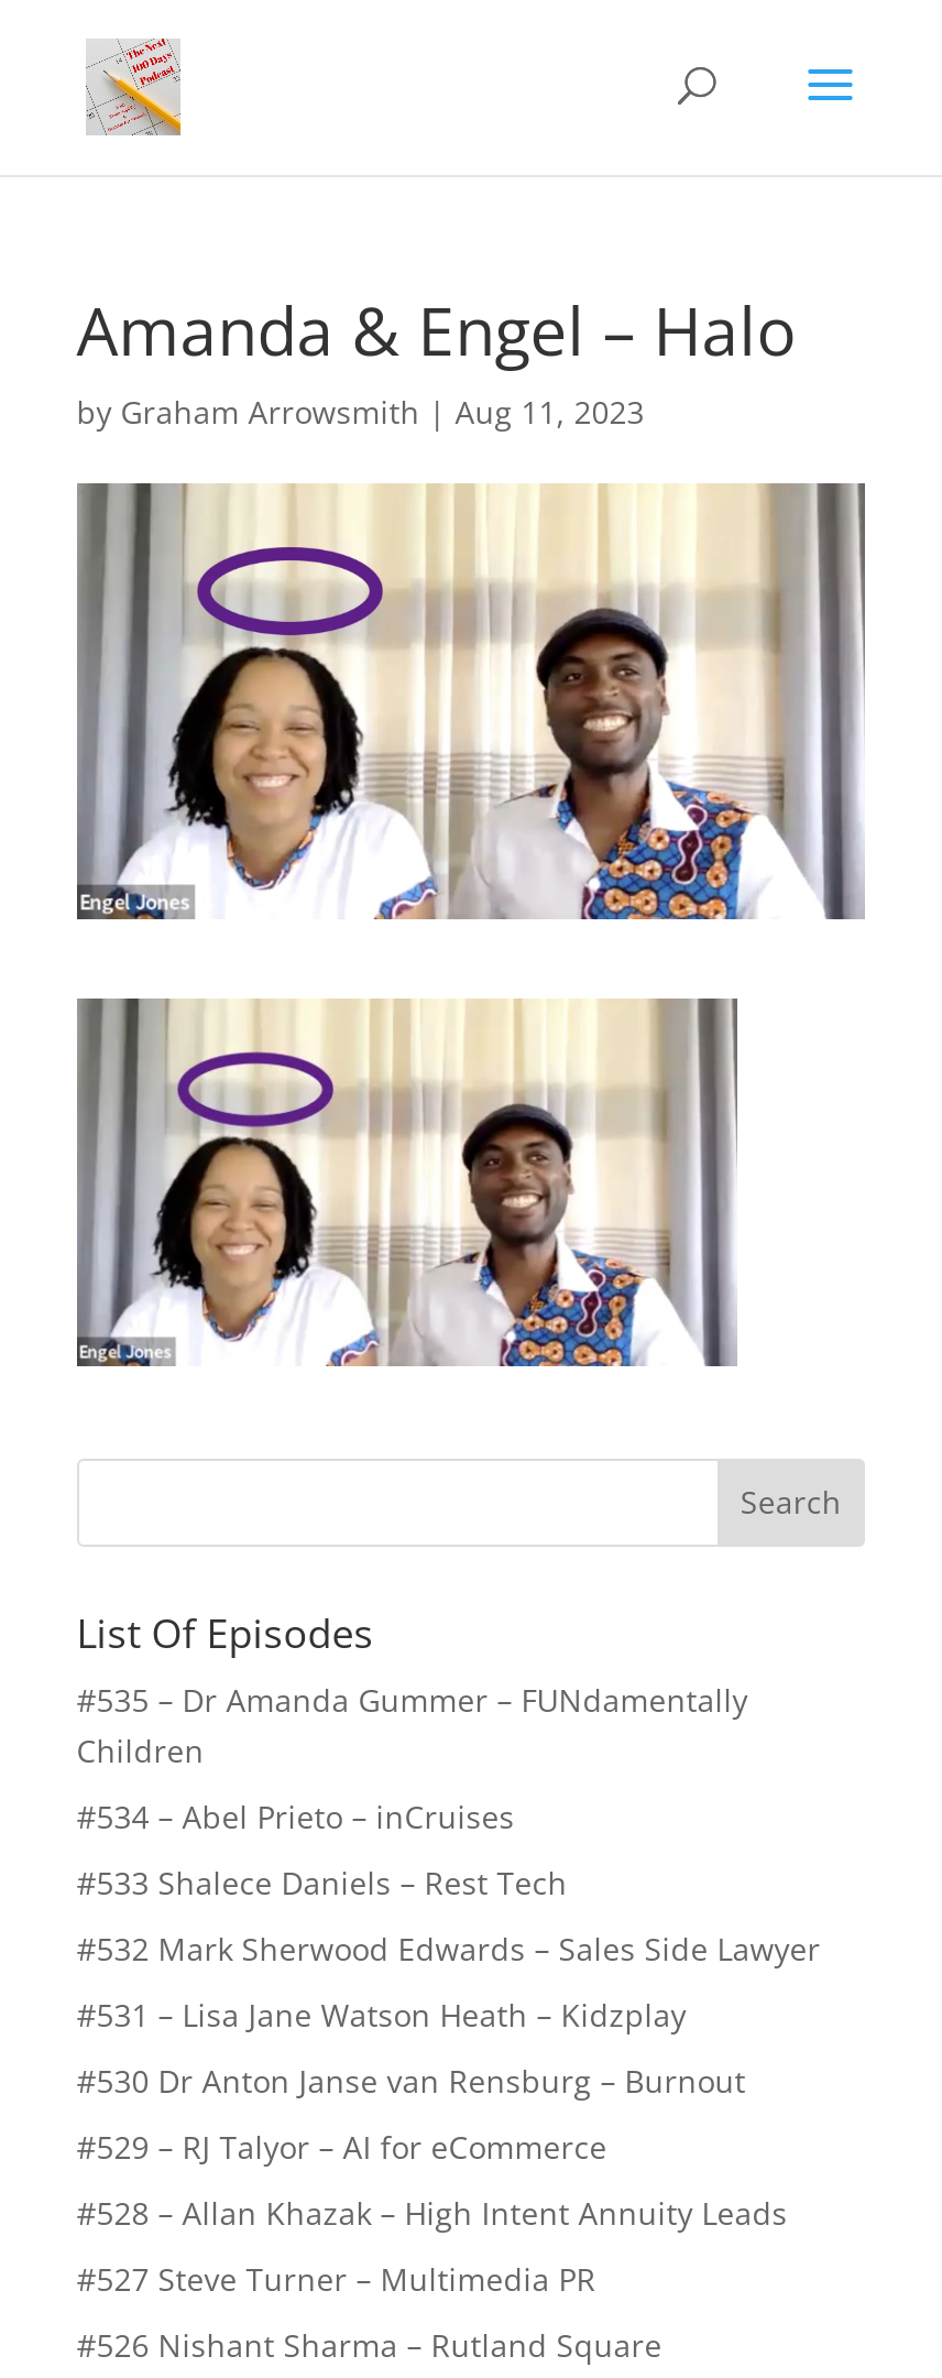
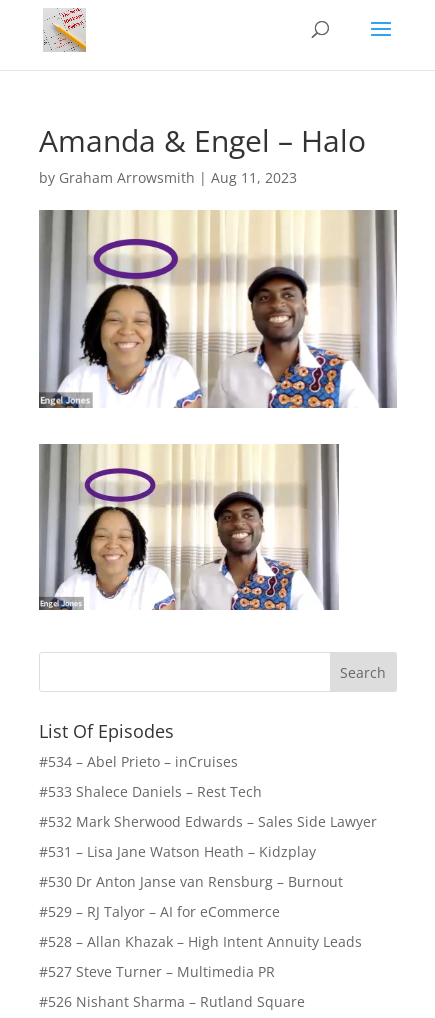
- #535 – Dr Amanda Gummer – FUNdamentally
- Children
